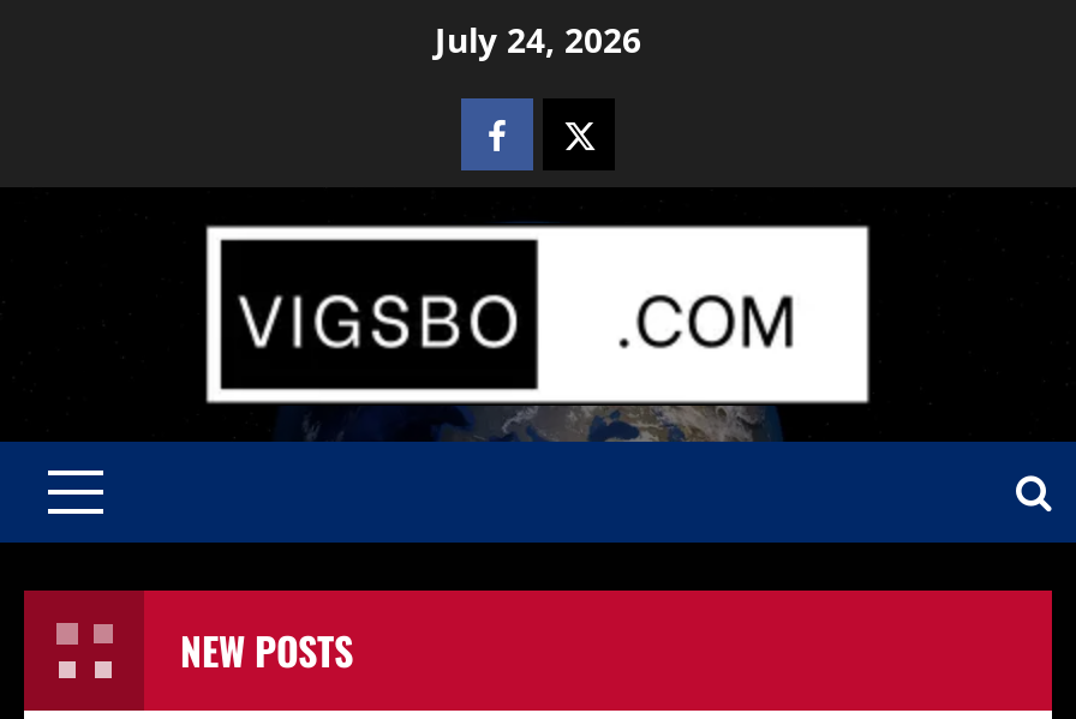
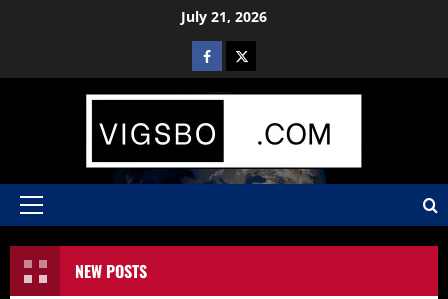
- July 24, 2026
+ July 21, 2026
